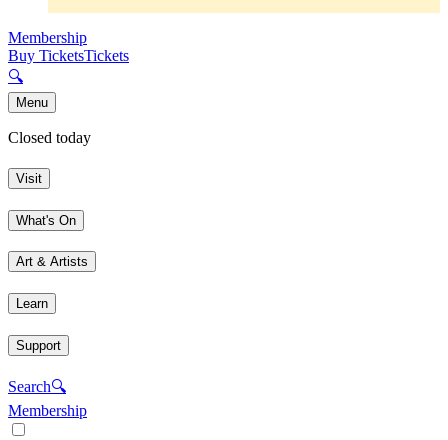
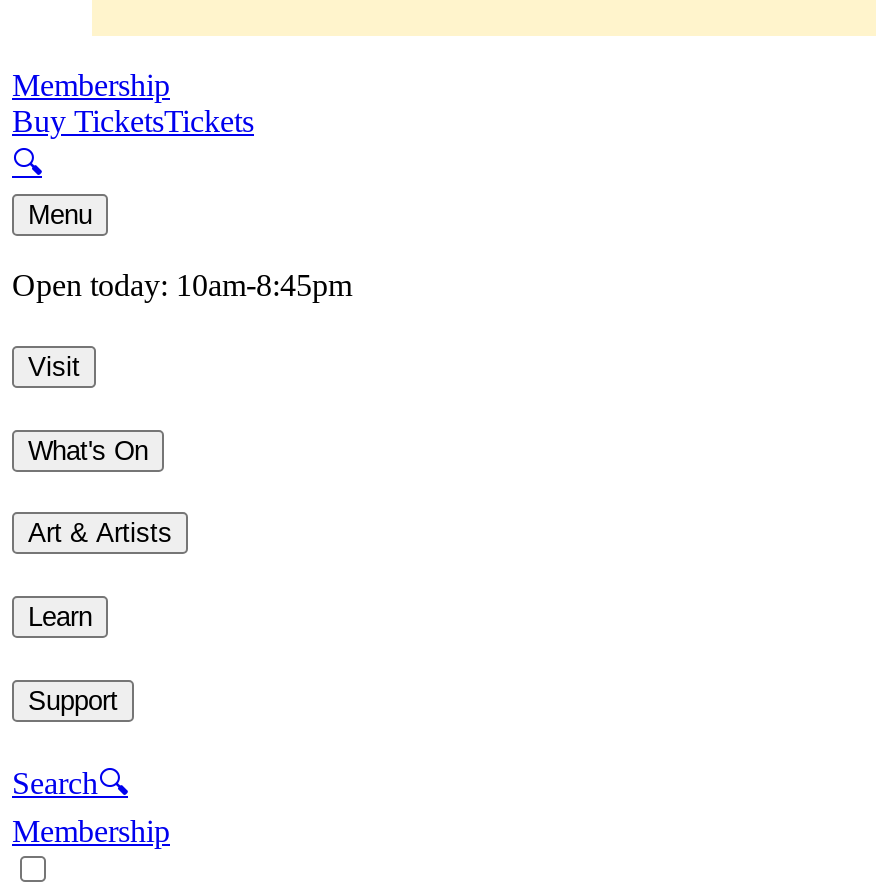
- Closed today
+ Open today: 10am-8:45pm
